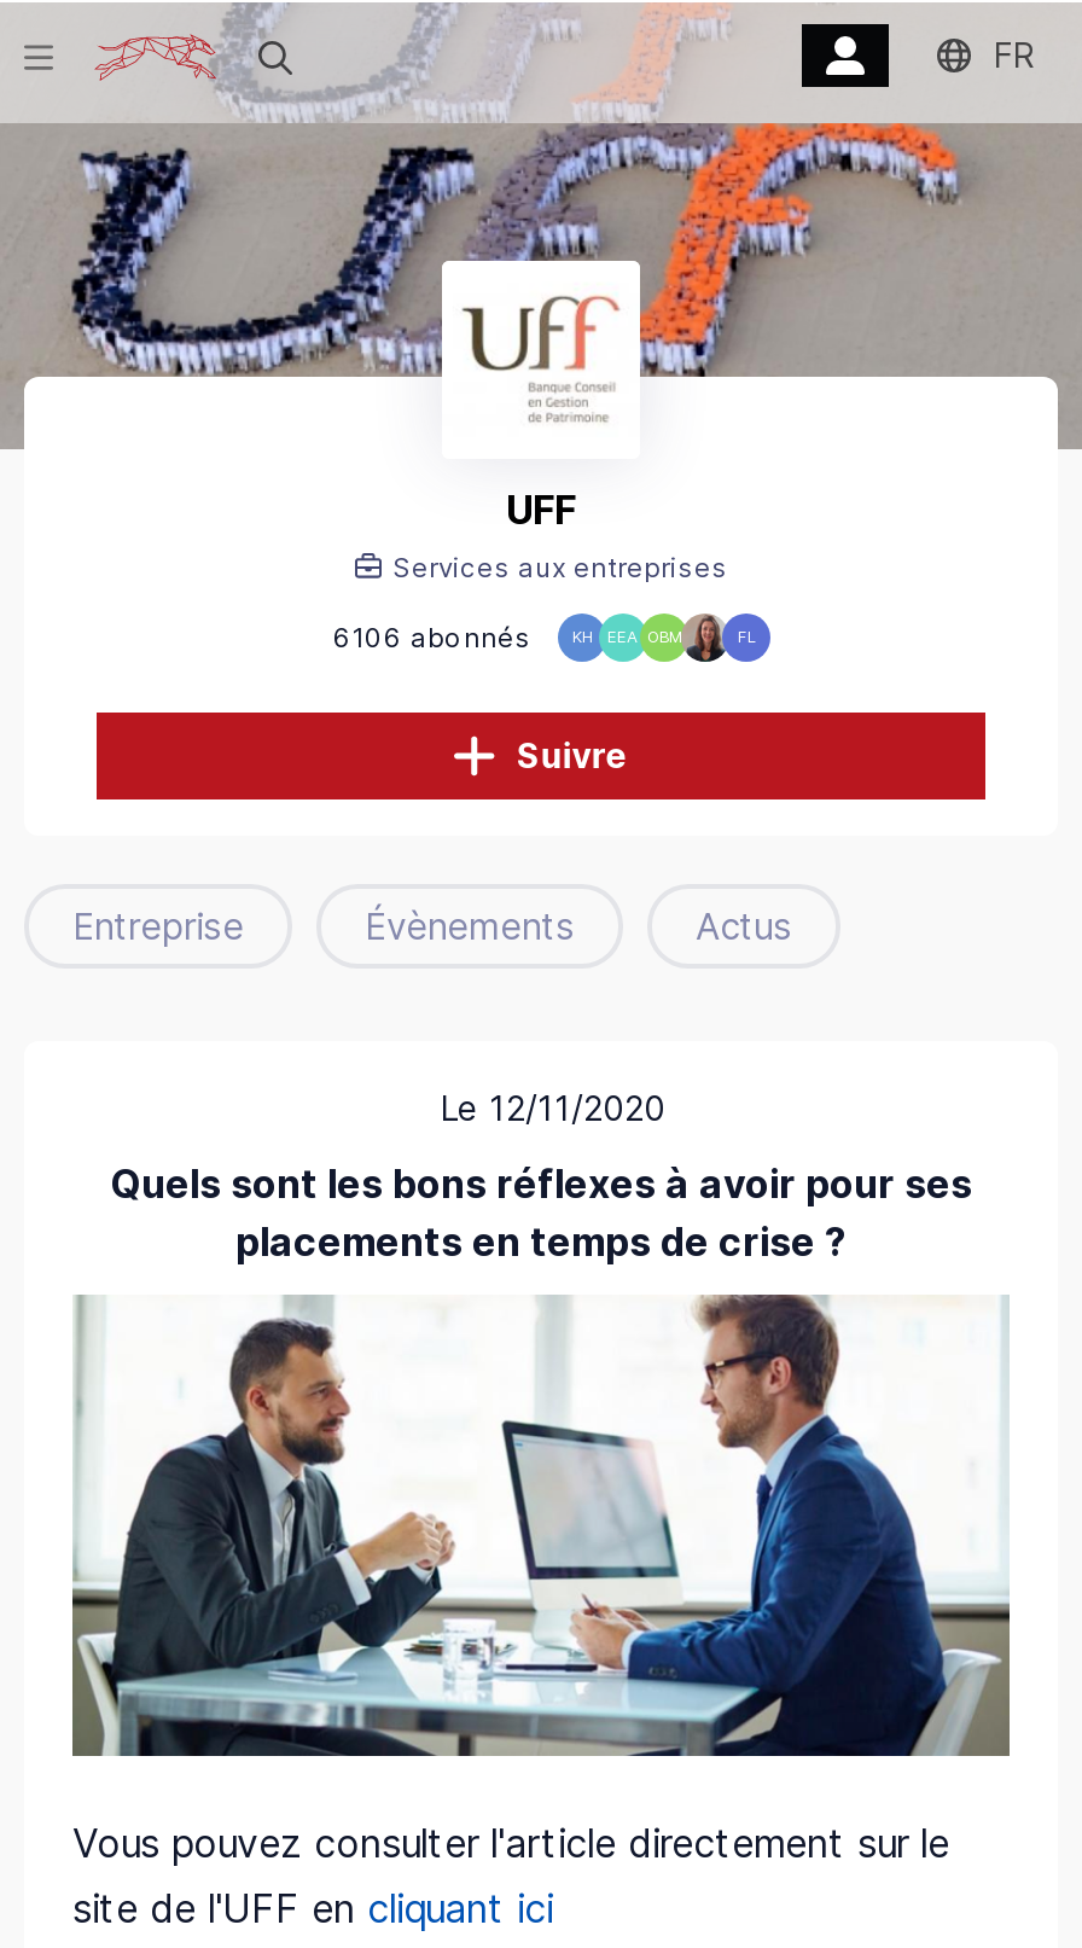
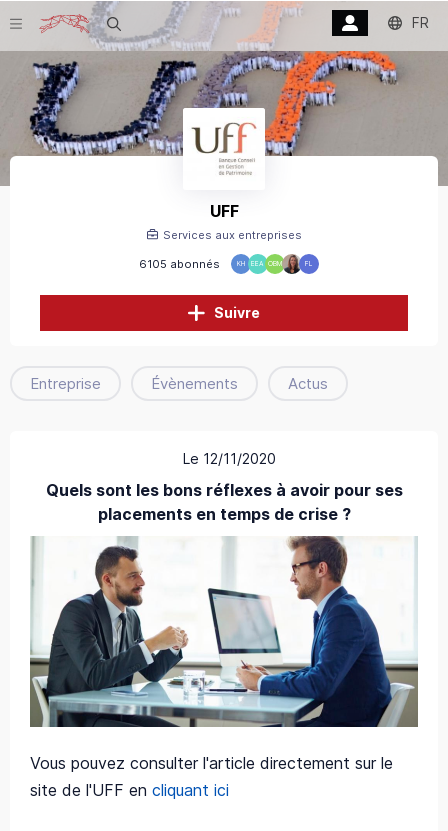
- 6106 abonnés
+ 6105 abonnés
